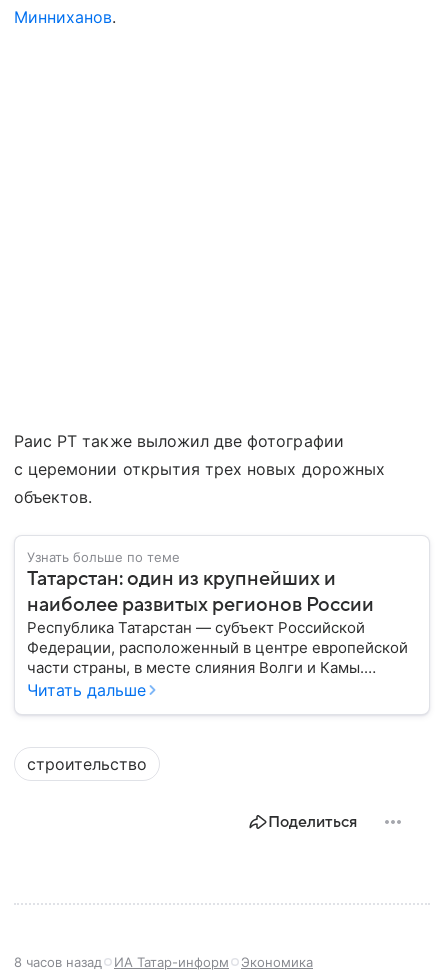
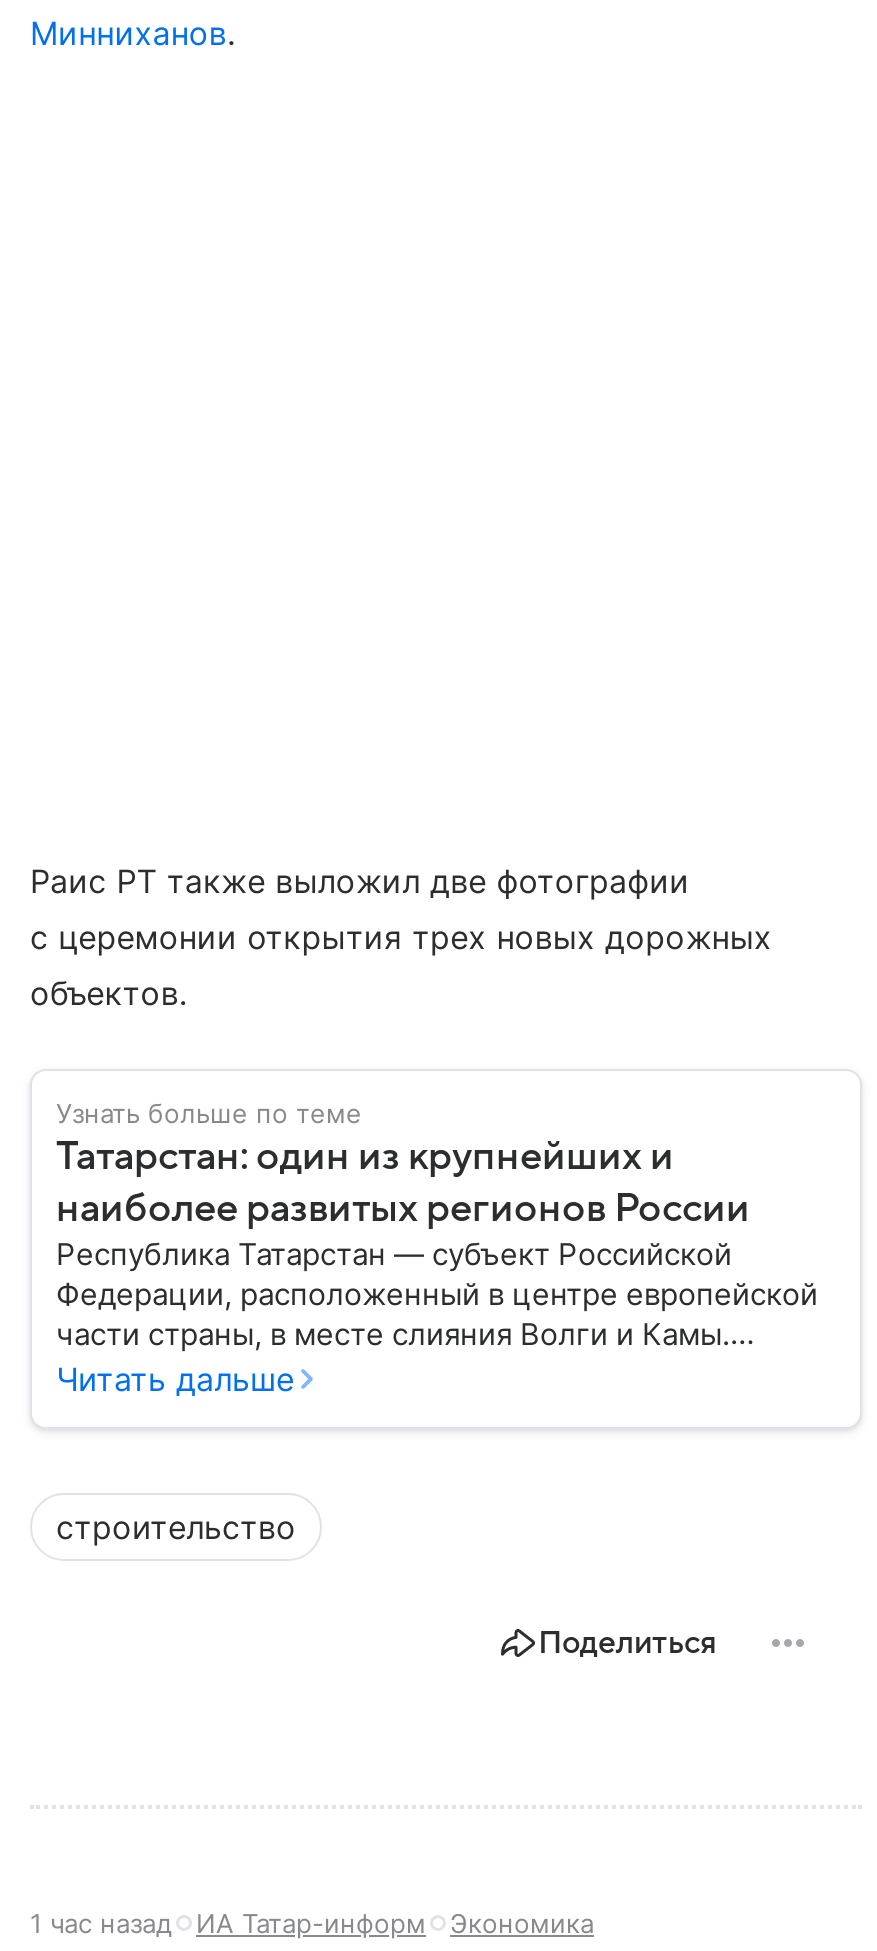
- 8 часов назад ИА Татар-информ Экономика
+ 1 час назад ИА Татар-информ Экономика
